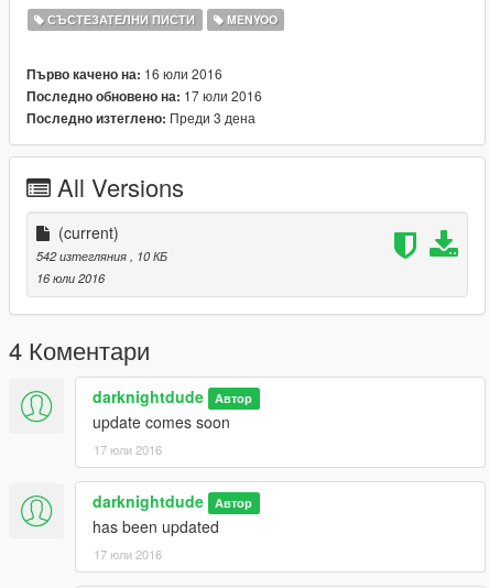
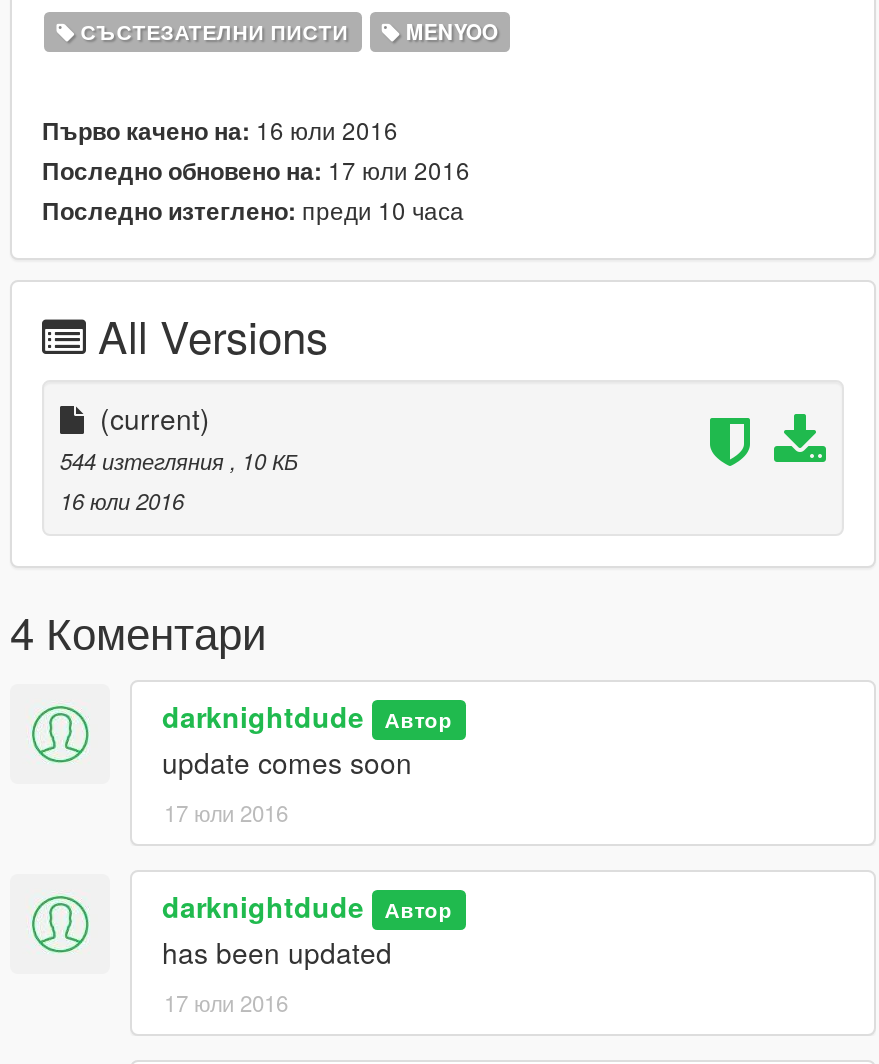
- Последно изтеглено: Преди 3 дена
+ Последно изтеглено: преди 10 часа

- 542 изтегляния, 10 КБ
+ 544 изтегляния, 10 КБ
